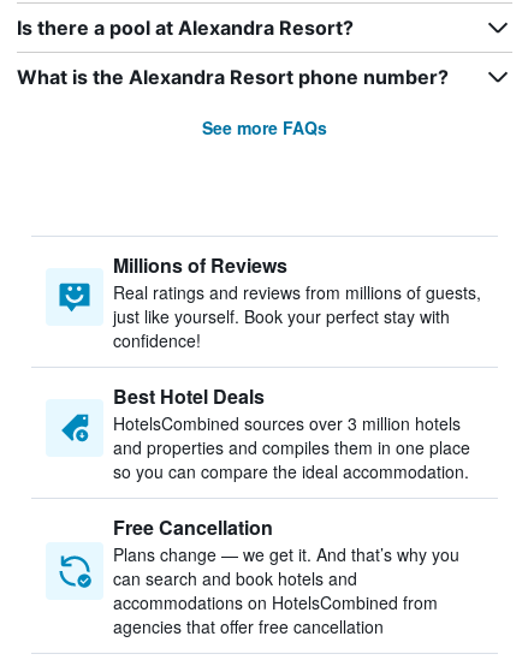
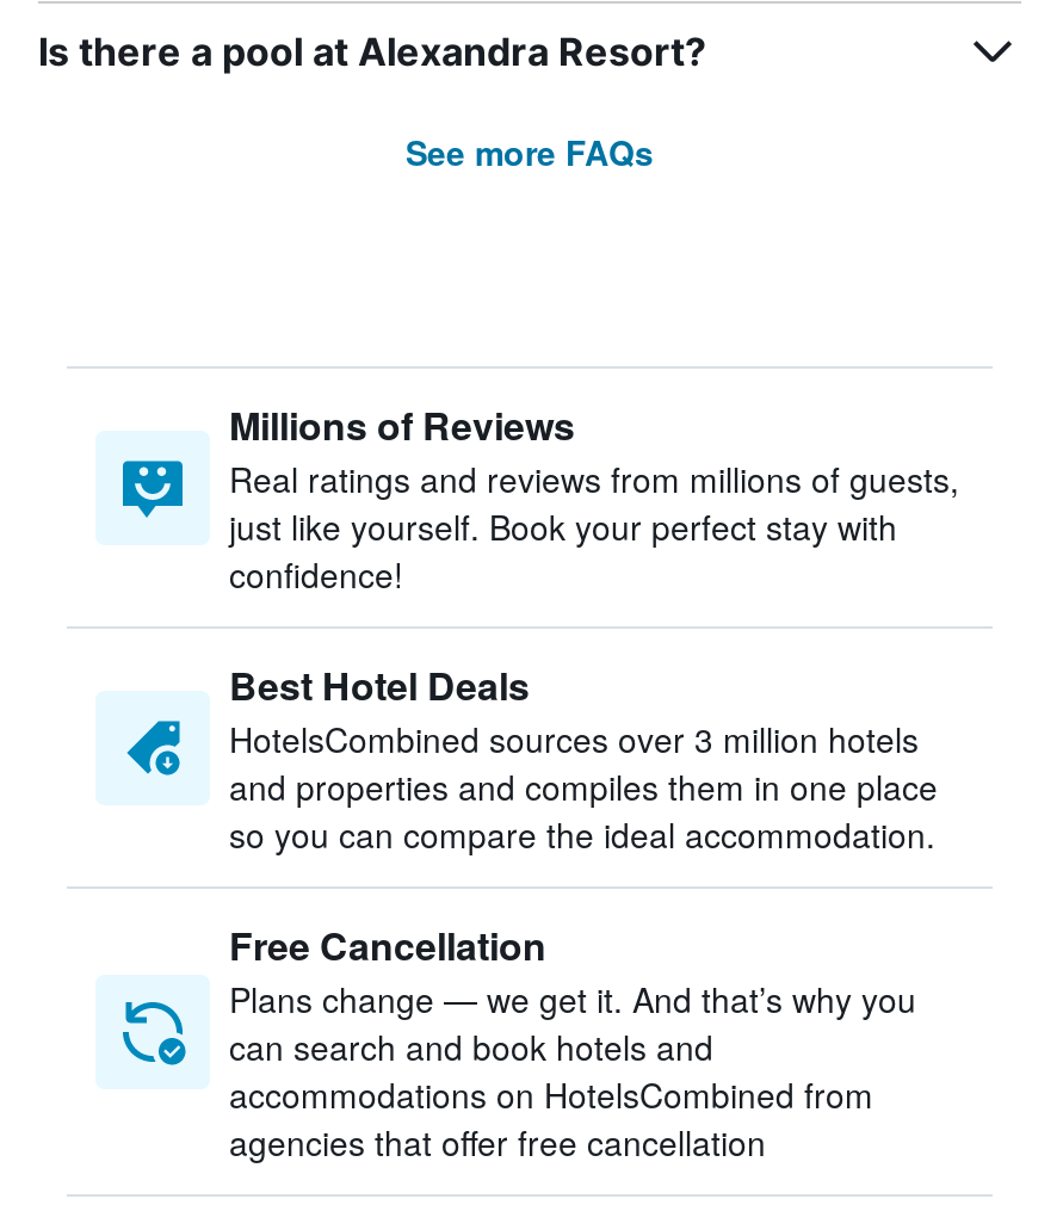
- What is the Alexandra Resort phone number?
